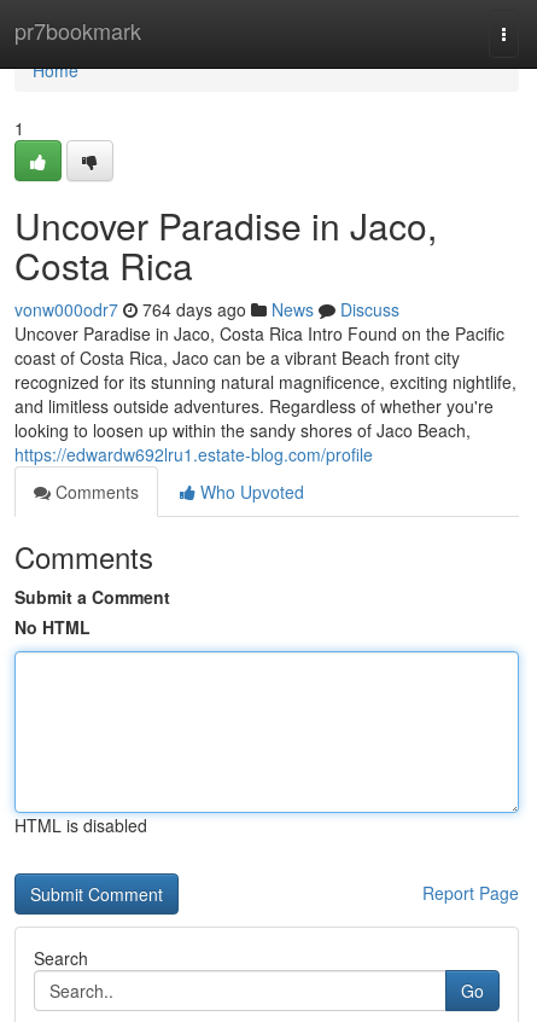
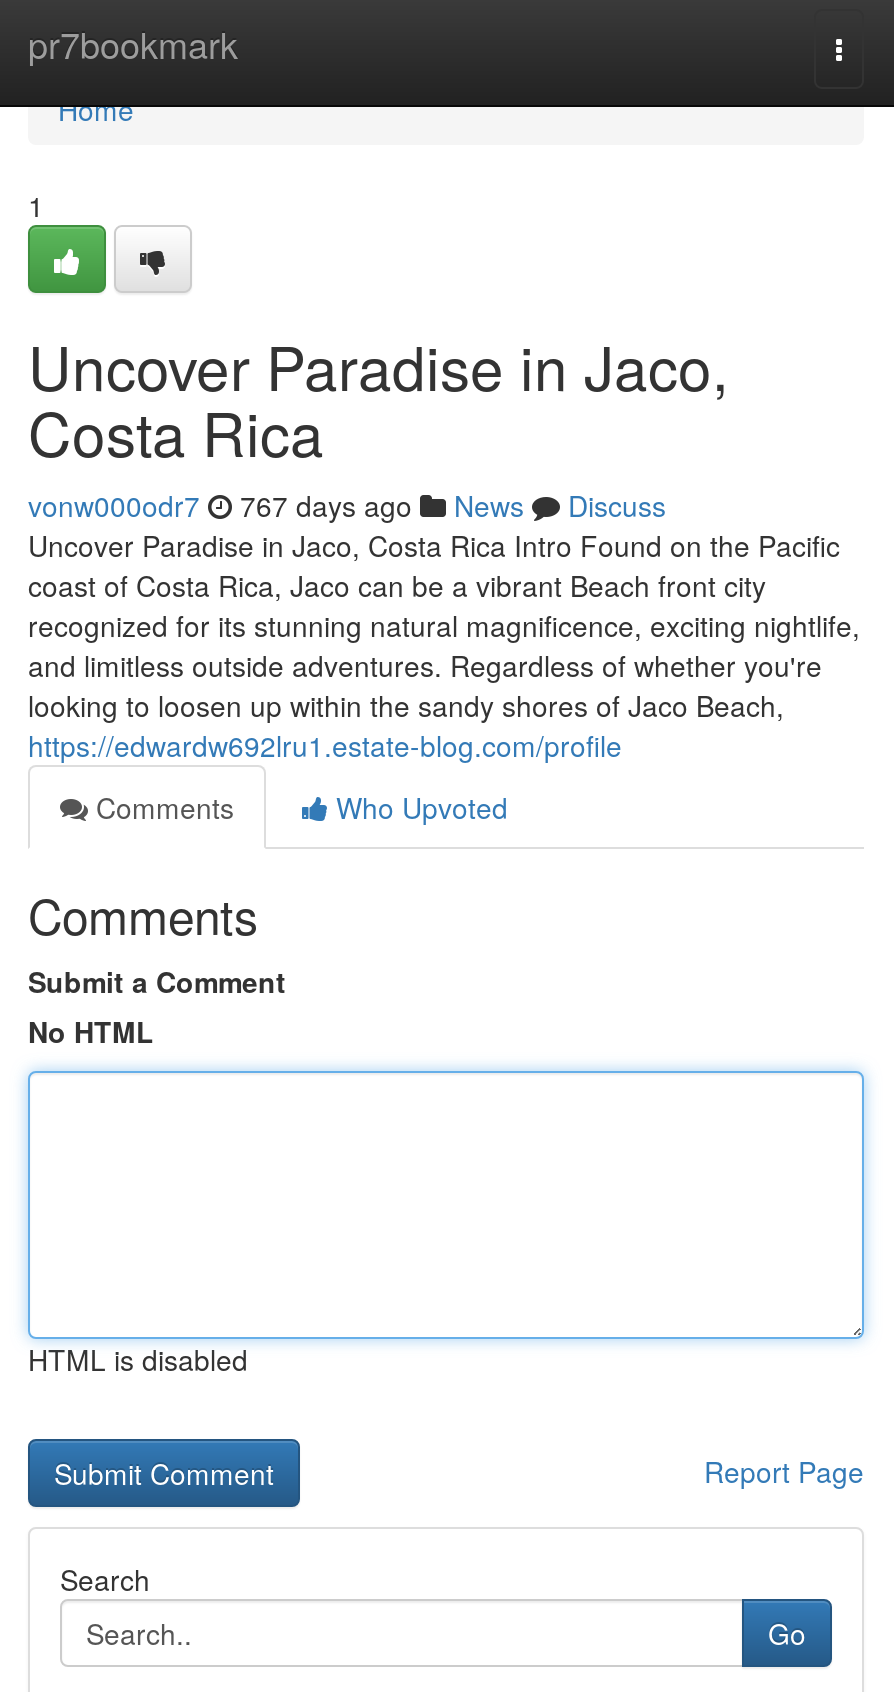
- vonw000odr7 764 days ago News Discuss
+ vonw000odr7 767 days ago News Discuss
